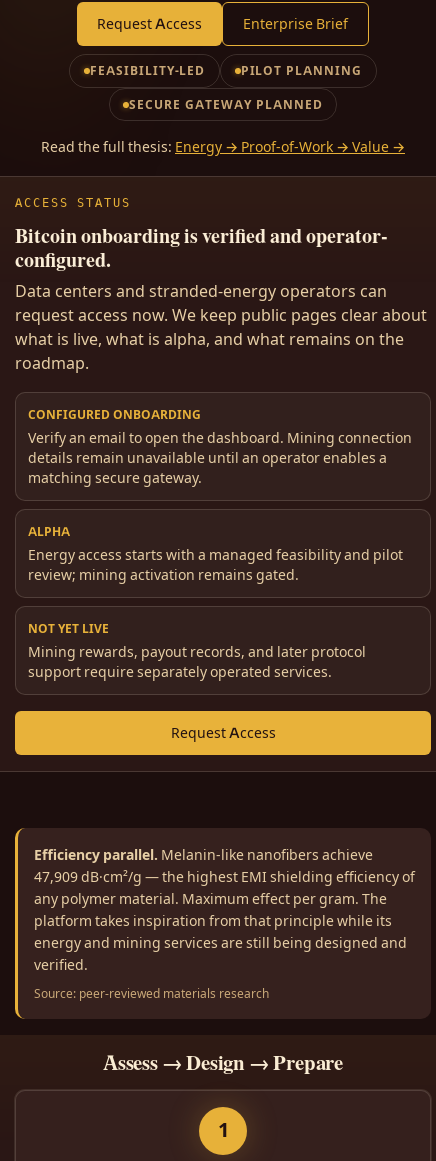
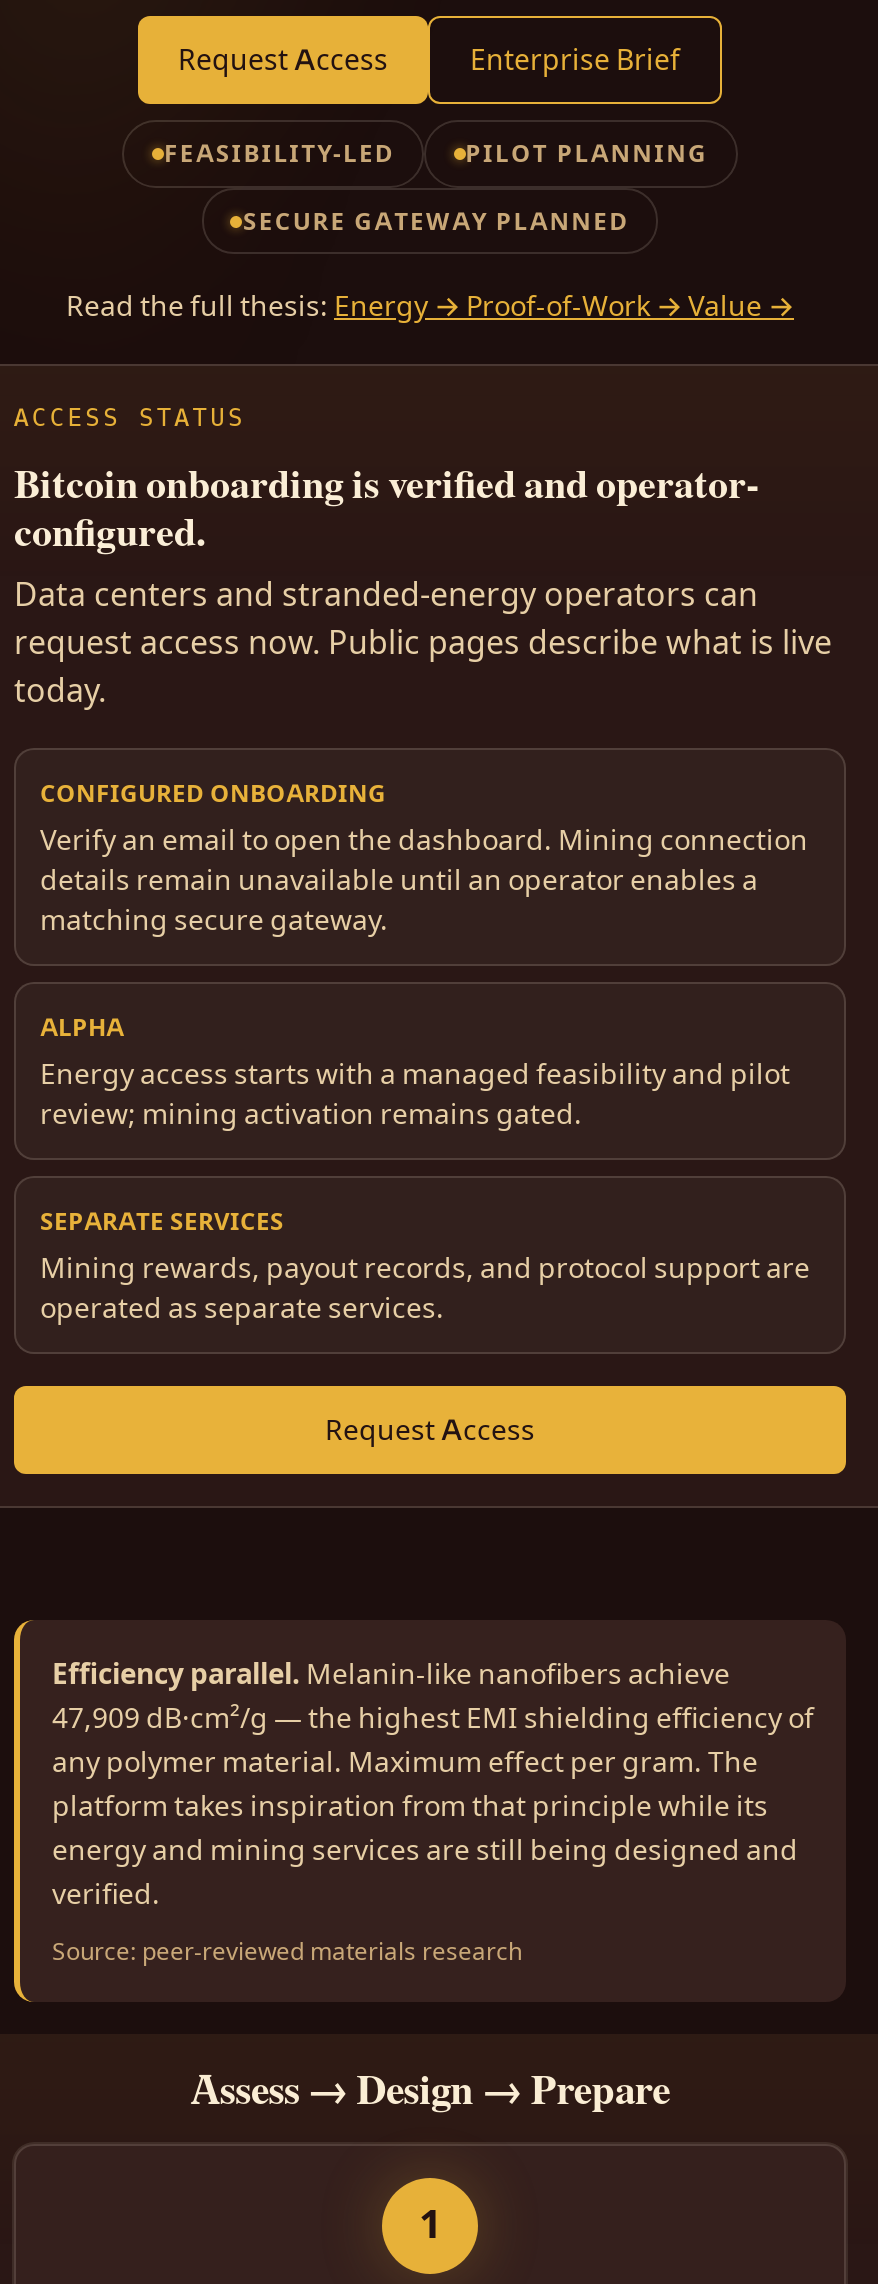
- request access now. We keep public pages clear about
- what is live, what is alpha, and what remains on the
- roadmap.
+ request access now. Public pages describe what is live
+ today.

- NOT YET LIVE
- Mining rewards, payout records, and later protocol
- support require separately operated services.
+ SEPARATE SERVICES
+ Mining rewards, payout records, and protocol support are
+ operated as separate services.
